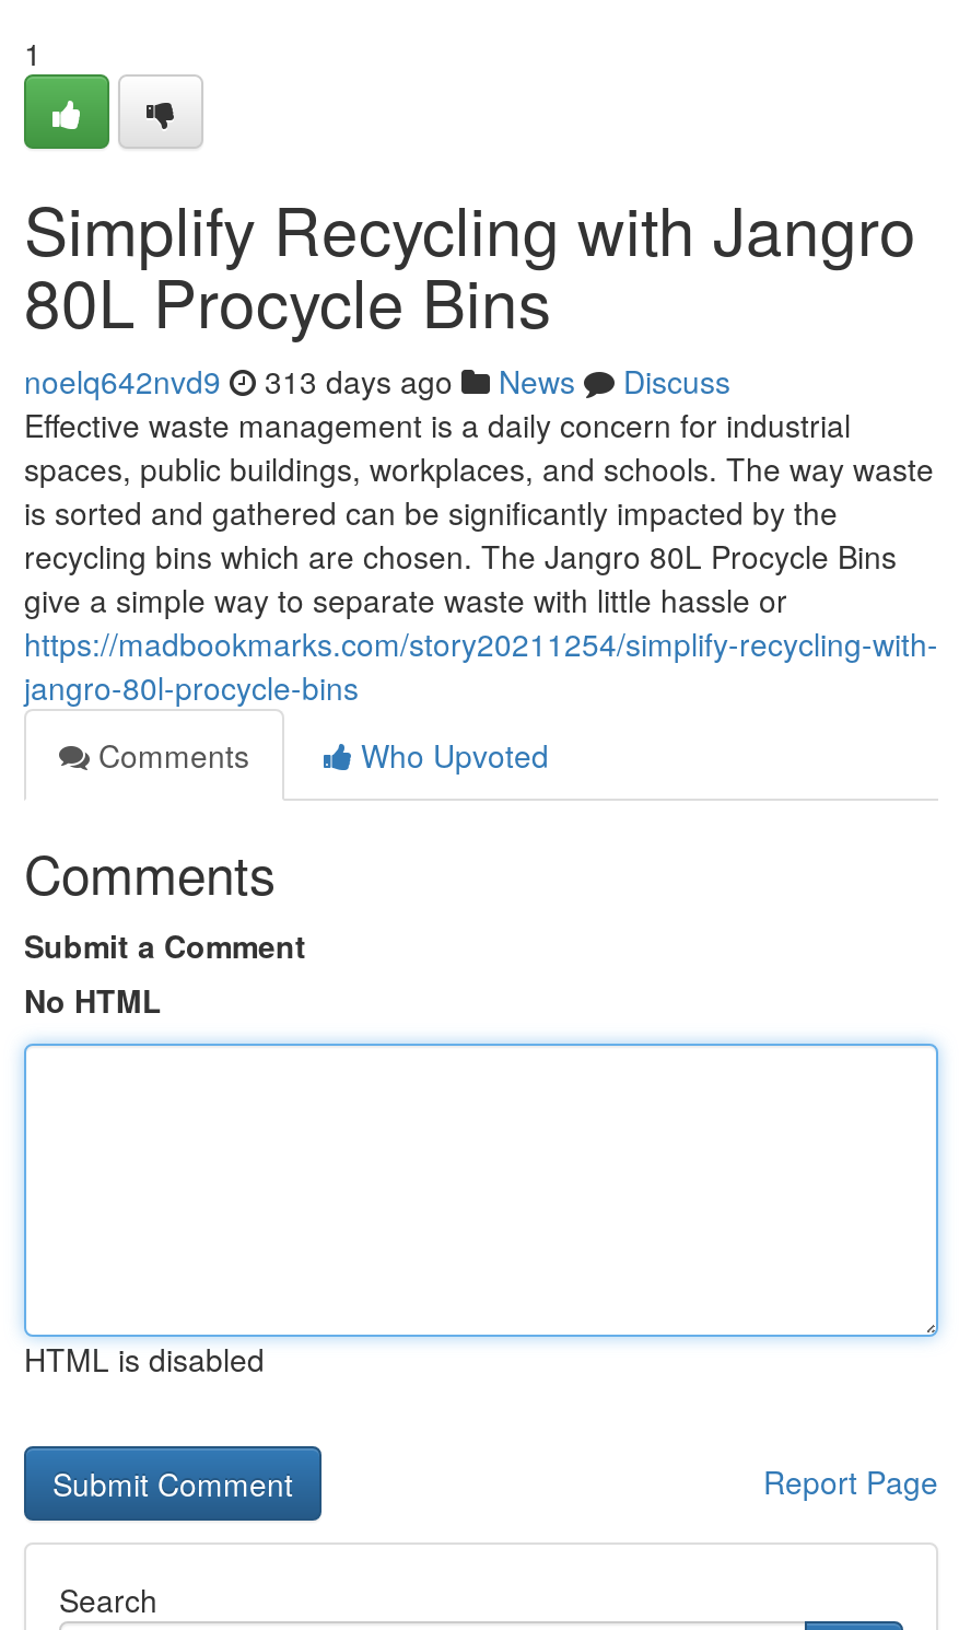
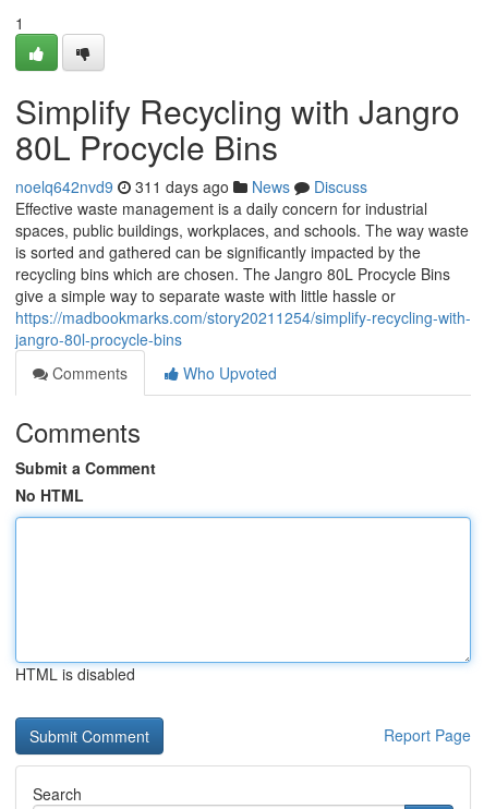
- noelq642nvd9 313 days ago News Discuss
+ noelq642nvd9 311 days ago News Discuss
